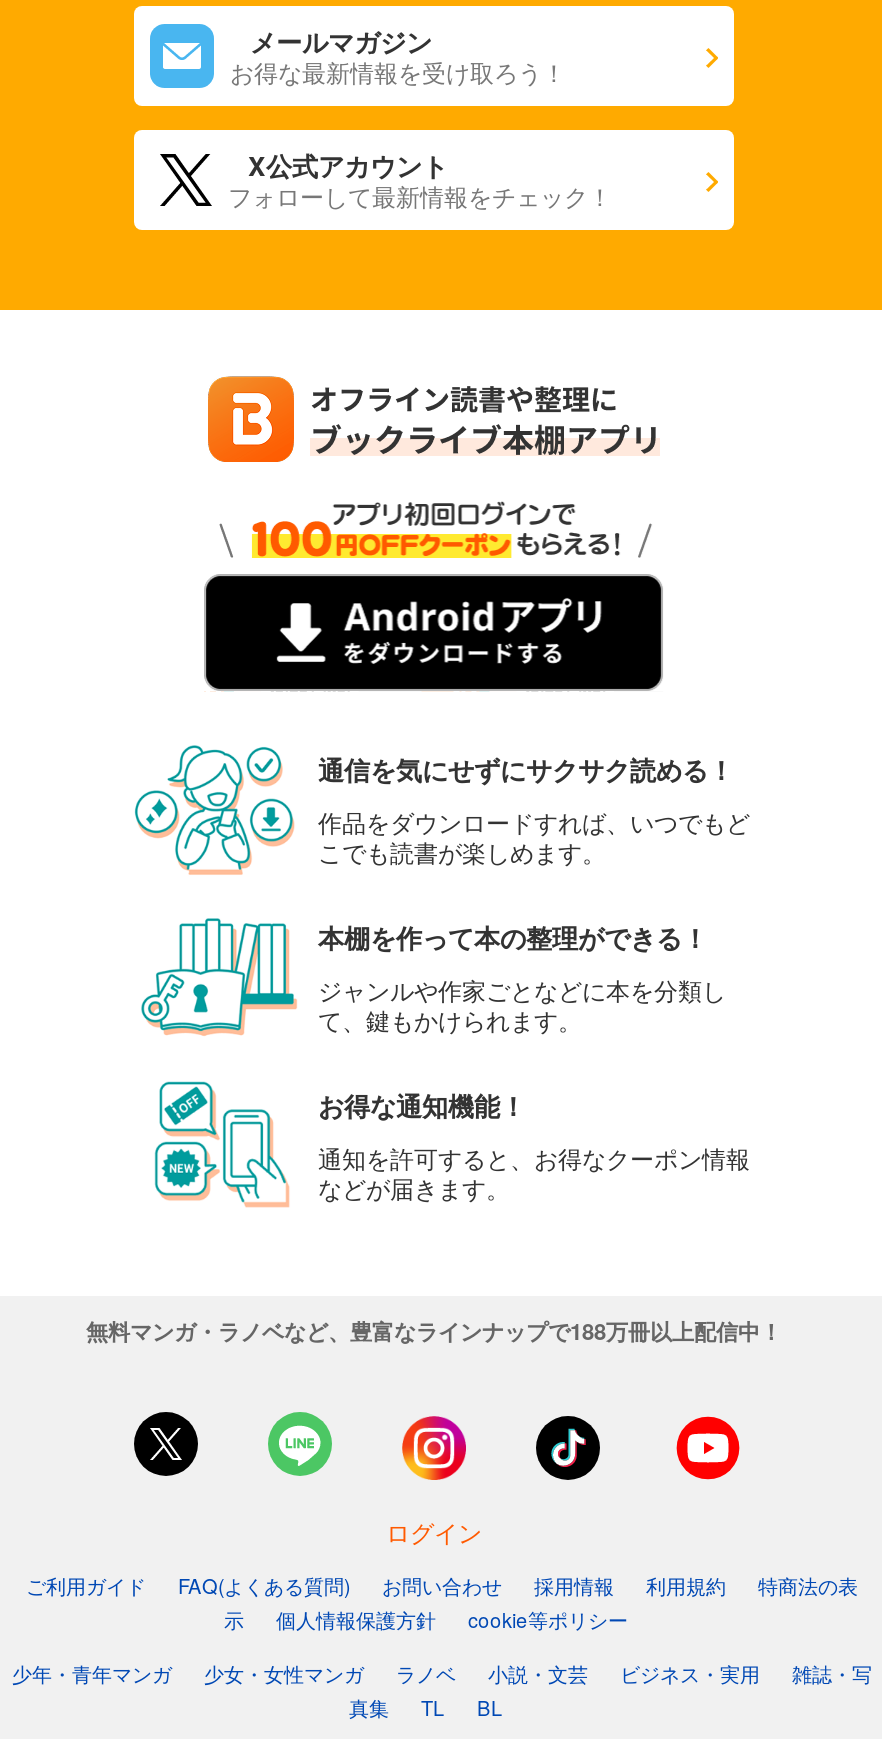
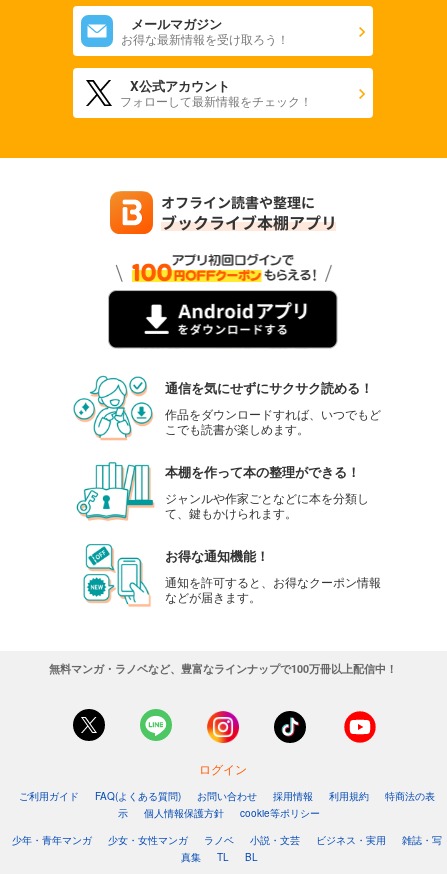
- 無料マンガ・ラノベなど、豊富なラインナップで188万冊以上配信中！
+ 無料マンガ・ラノベなど、豊富なラインナップで100万冊以上配信中！
